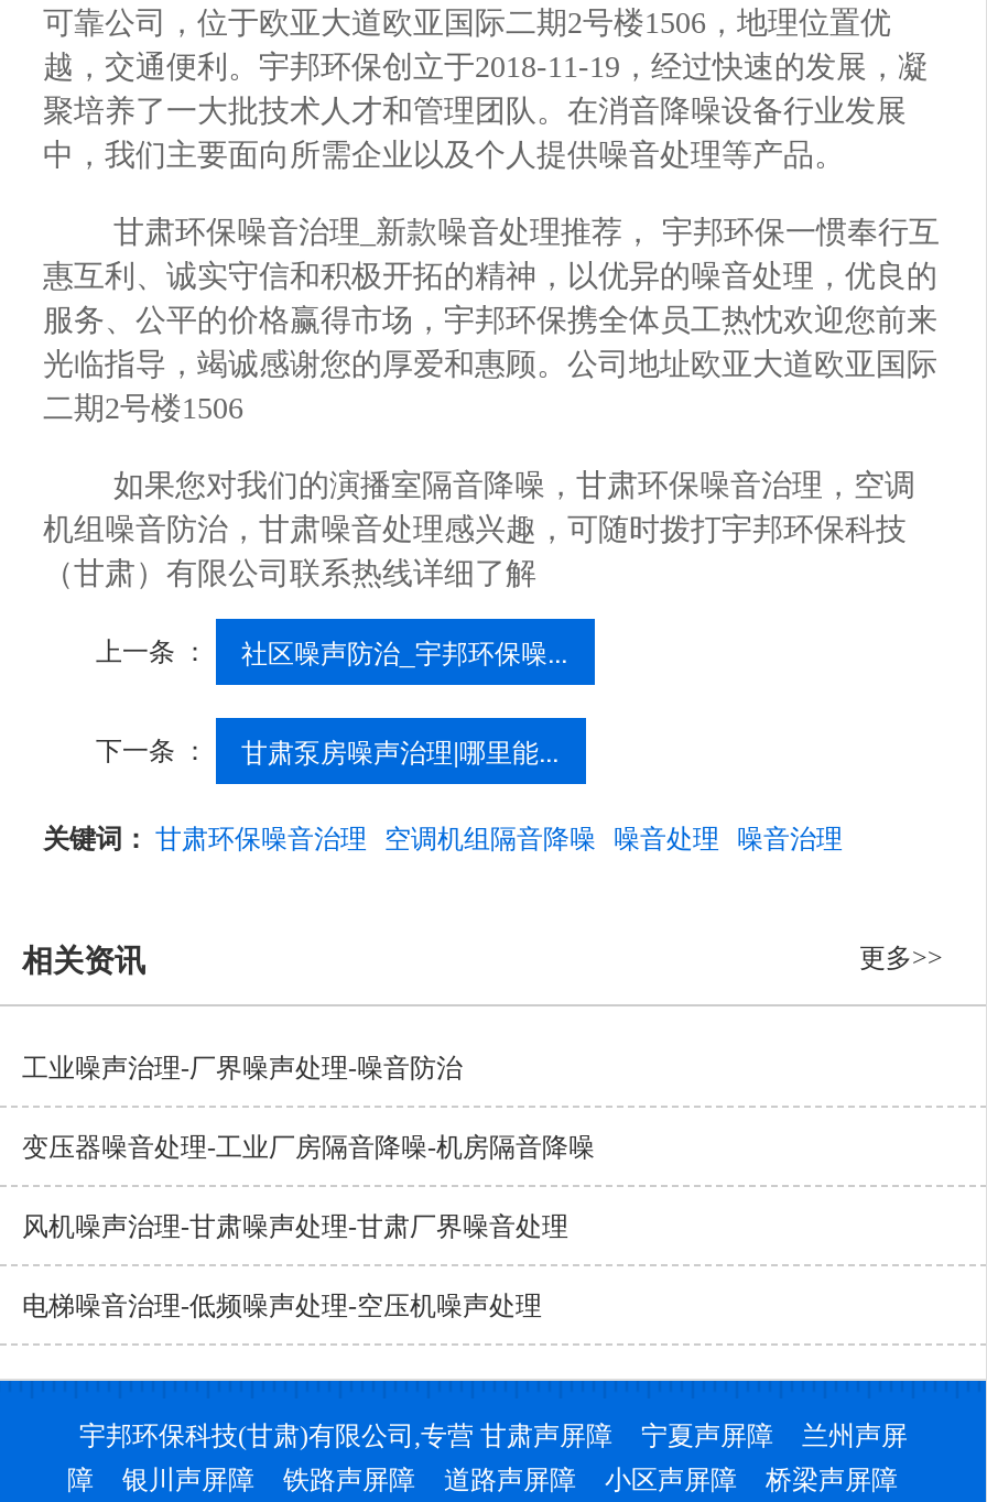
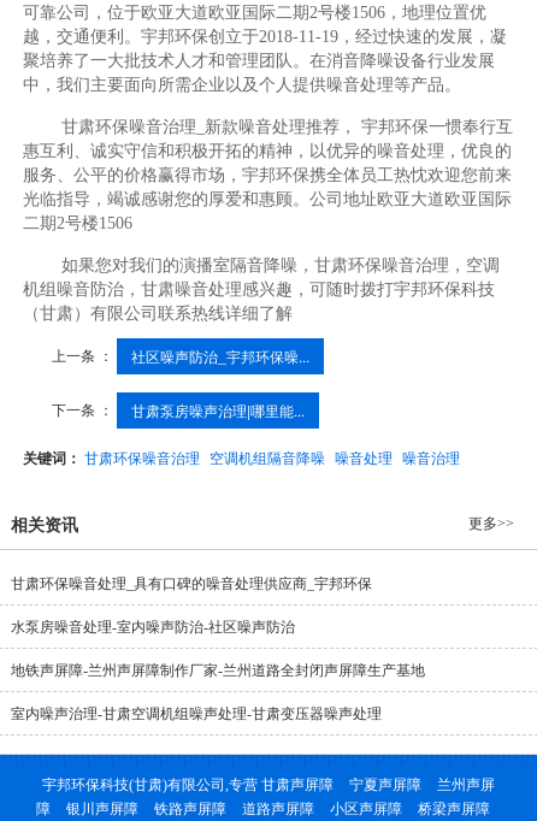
- 工业噪声治理-厂界噪声处理-噪音防治
+ 甘肃环保噪音处理_具有口碑的噪音处理供应商_宇邦环保

- 变压器噪音处理-工业厂房隔音降噪-机房隔音降噪
+ 水泵房噪音处理-室内噪声防治-社区噪声防治

- 风机噪声治理-甘肃噪声处理-甘肃厂界噪音处理
+ 地铁声屏障-兰州声屏障制作厂家-兰州道路全封闭声屏障生产基地

- 电梯噪音治理-低频噪声处理-空压机噪声处理
+ 室内噪声治理-甘肃空调机组噪声处理-甘肃变压器噪声处理
